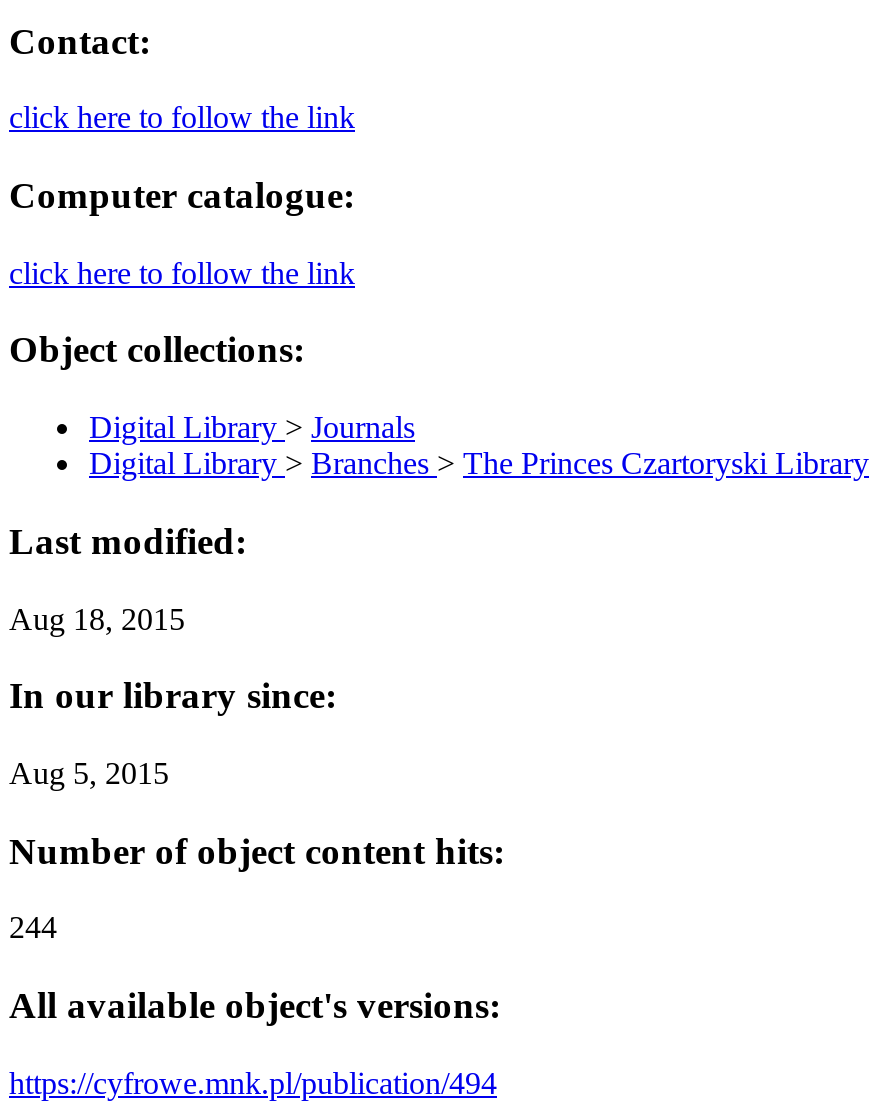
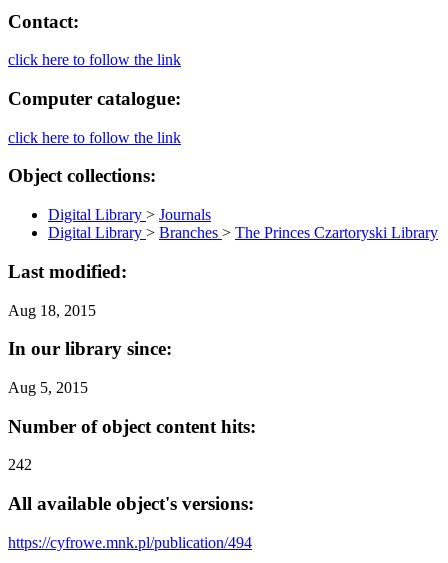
- 244
+ 242
